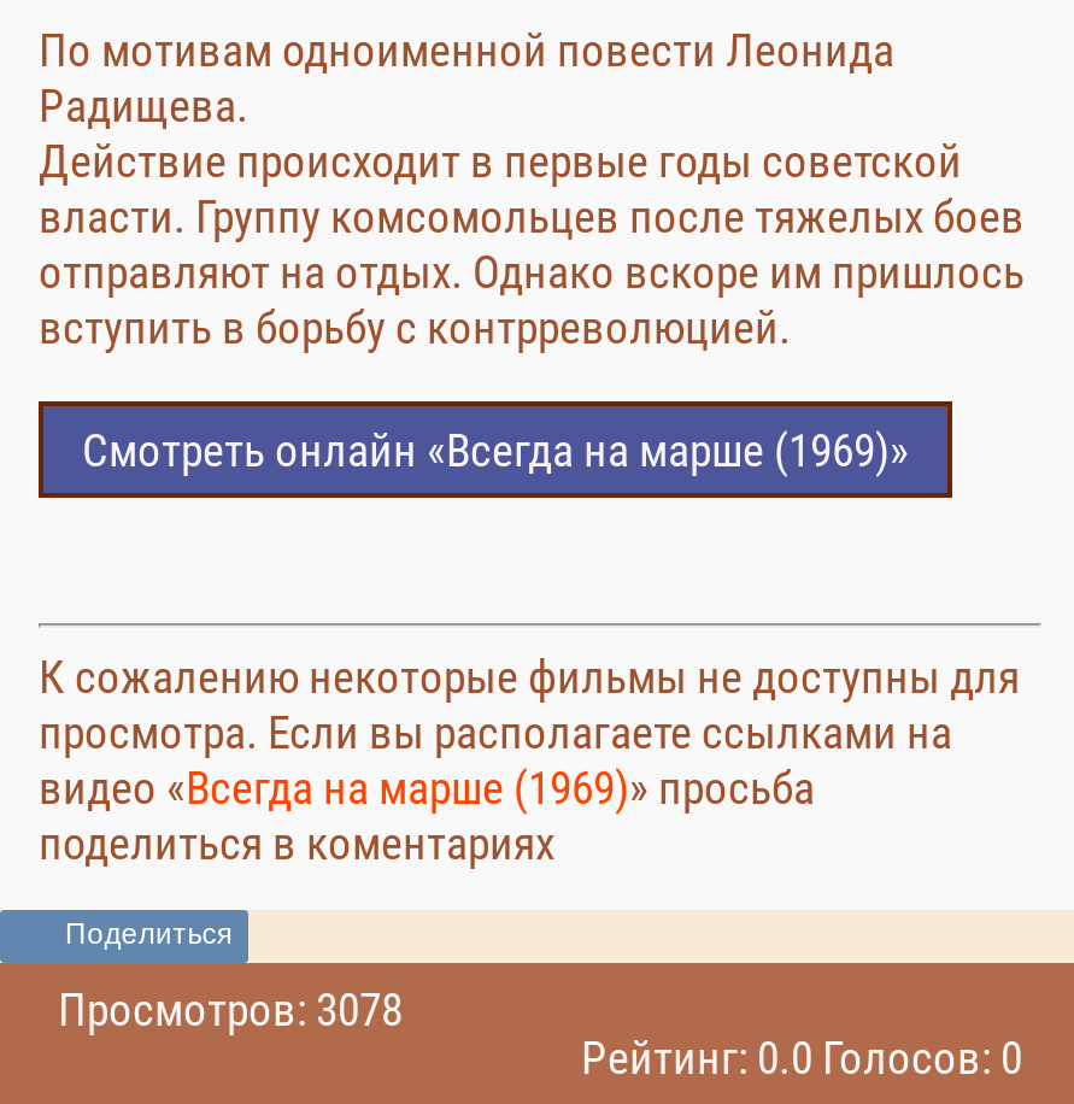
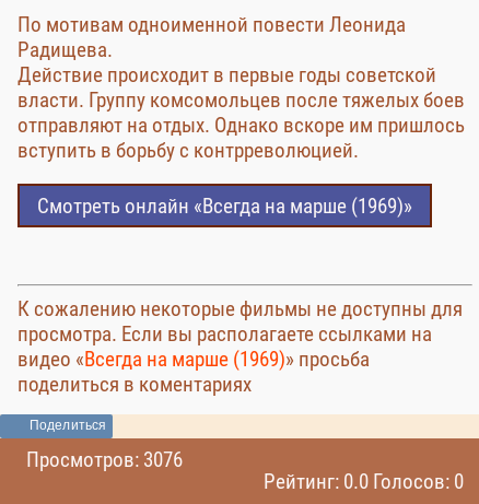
- Просмотров: 3078
+ Просмотров: 3076
